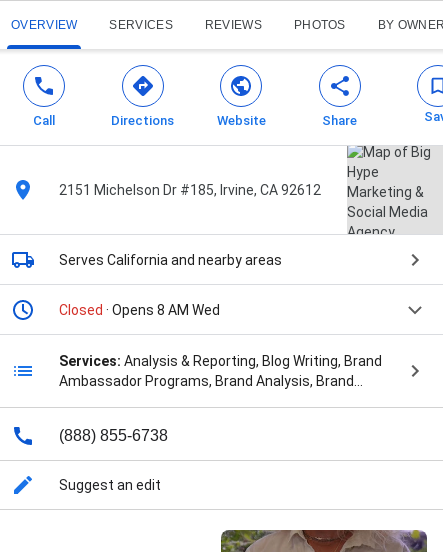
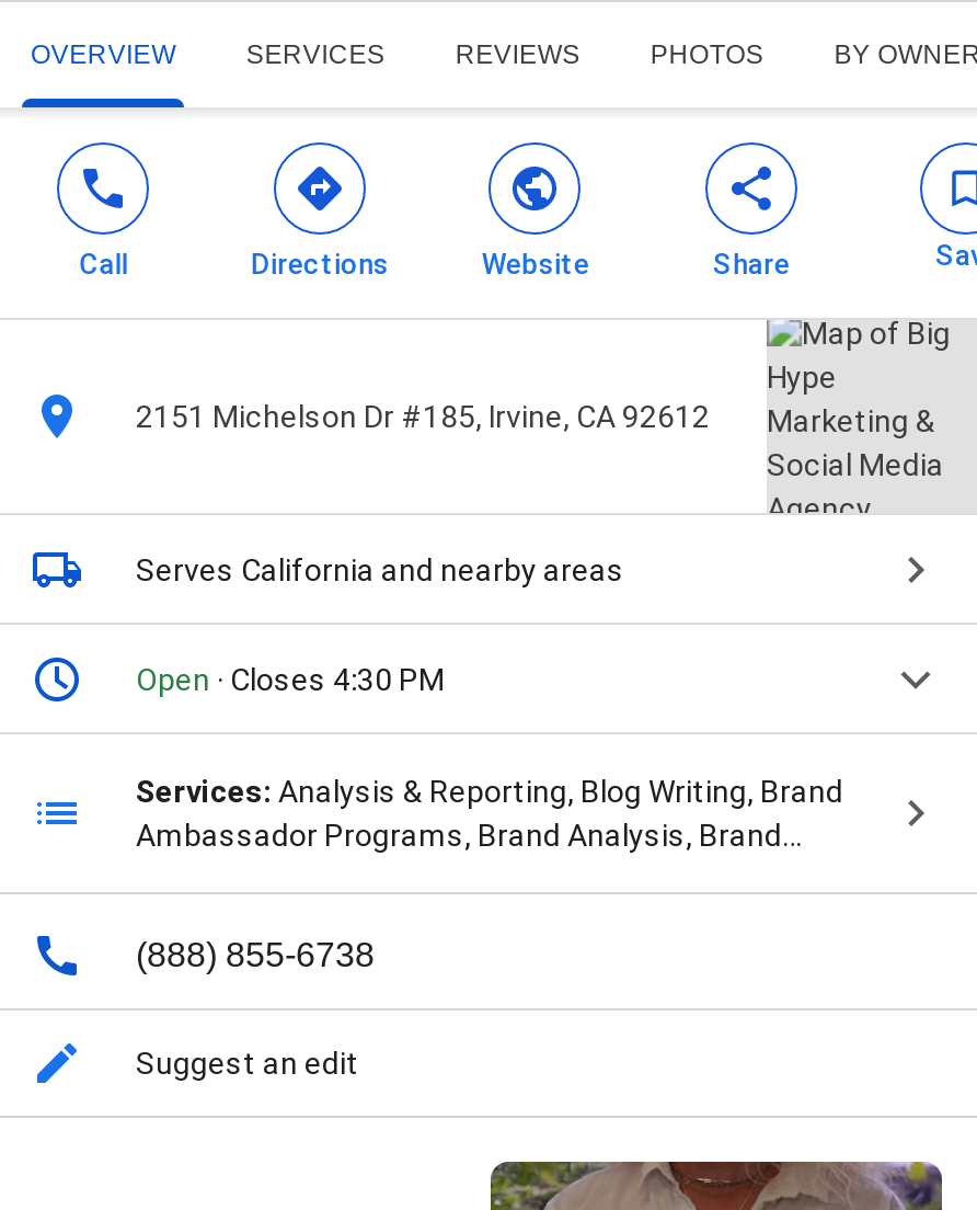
- Closed · Opens 8 AM Wed
+ Open · Closes 4:30 PM
